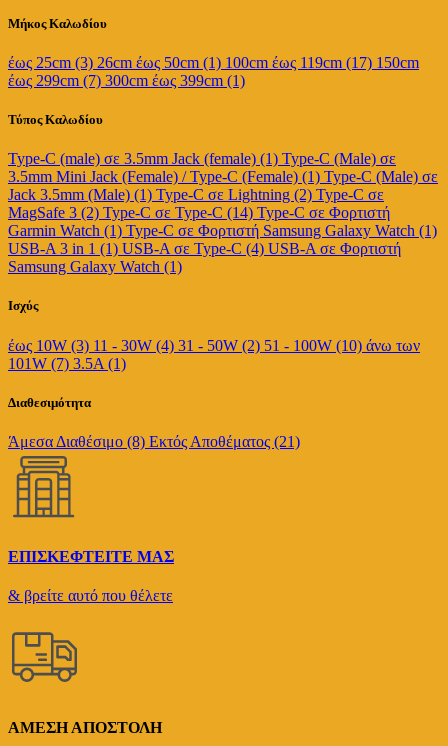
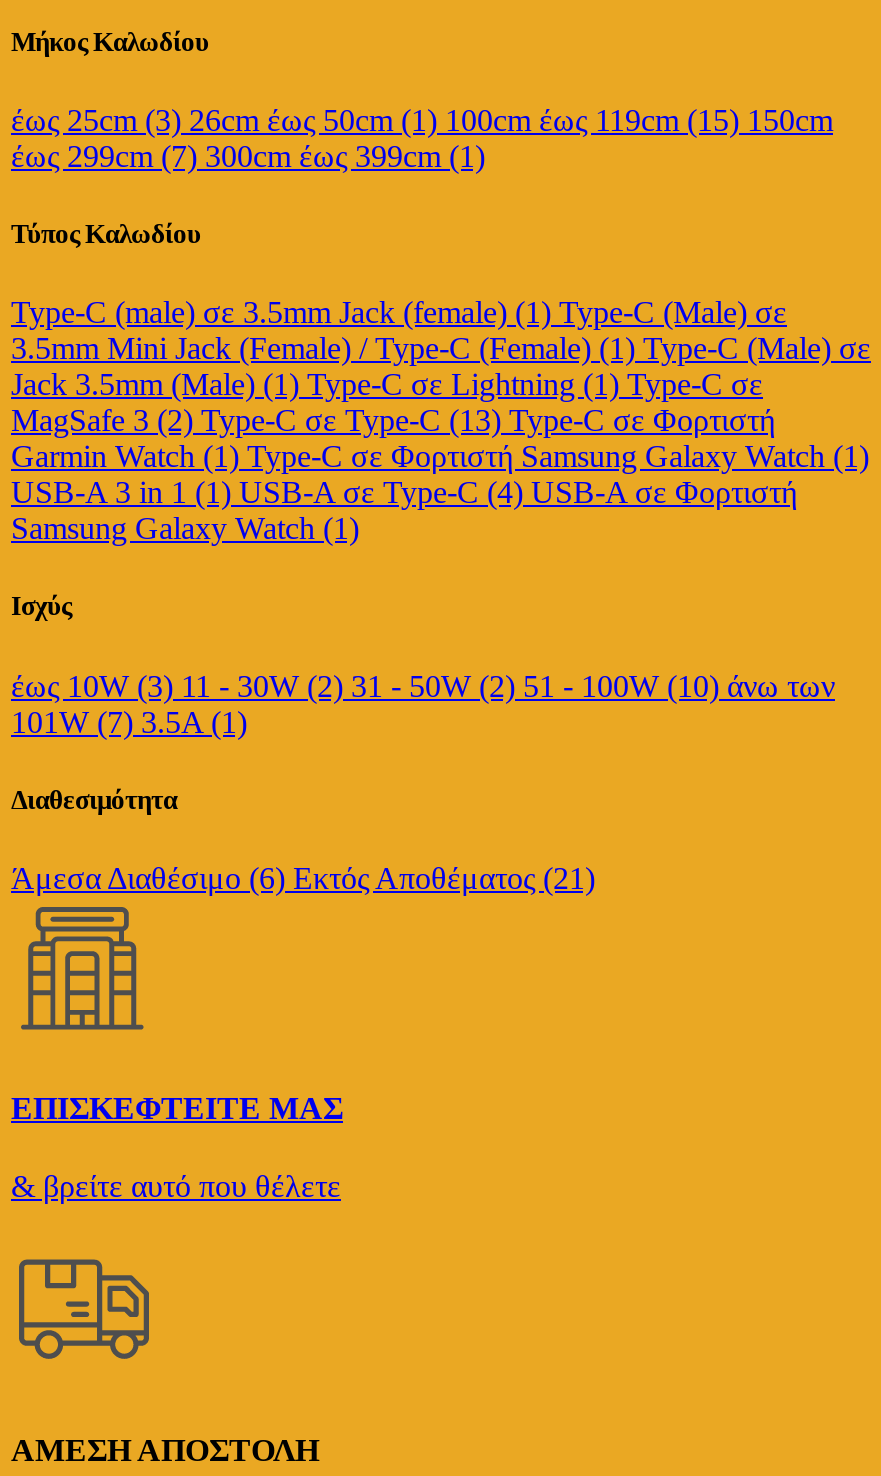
- έως 25cm (3) 26cm έως 50cm (1) 100cm έως 119cm (17) 150cm
+ έως 25cm (3) 26cm έως 50cm (1) 100cm έως 119cm (15) 150cm

- Jack 3.5mm (Male) (1) Type-C σε Lightning (2) Type-C σε
+ Jack 3.5mm (Male) (1) Type-C σε Lightning (1) Type-C σε

- MagSafe 3 (2) Type-C σε Type-C (14) Type-C σε Φορτιστή
+ MagSafe 3 (2) Type-C σε Type-C (13) Type-C σε Φορτιστή

- έως 10W (3) 11 - 30W (4) 31 - 50W (2) 51 - 100W (10) άνω των
+ έως 10W (3) 11 - 30W (2) 31 - 50W (2) 51 - 100W (10) άνω των

- Άμεσα Διαθέσιμο (8) Εκτός Αποθέματος (21)
+ Άμεσα Διαθέσιμο (6) Εκτός Αποθέματος (21)
